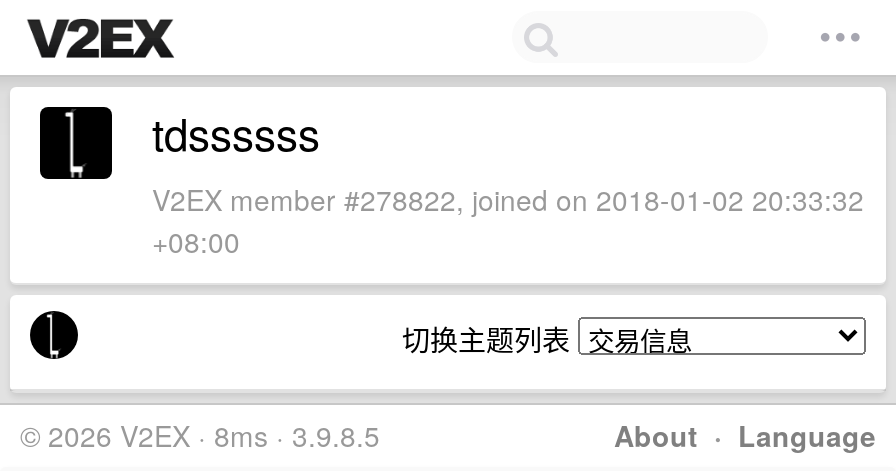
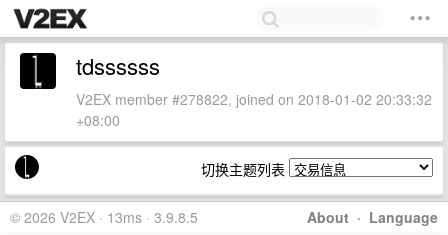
- © 2026 V2EX · 8ms · 3.9.8.5
+ © 2026 V2EX · 13ms · 3.9.8.5
